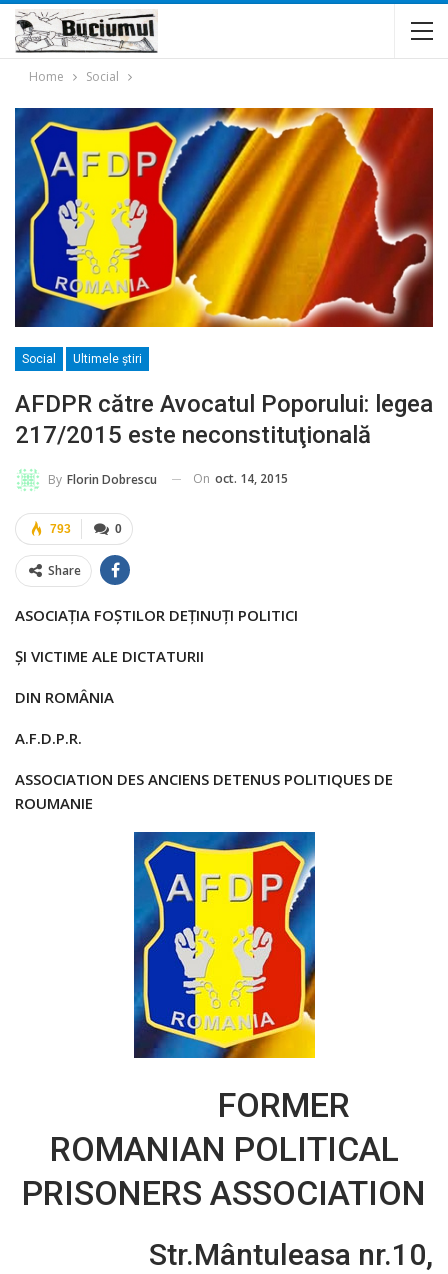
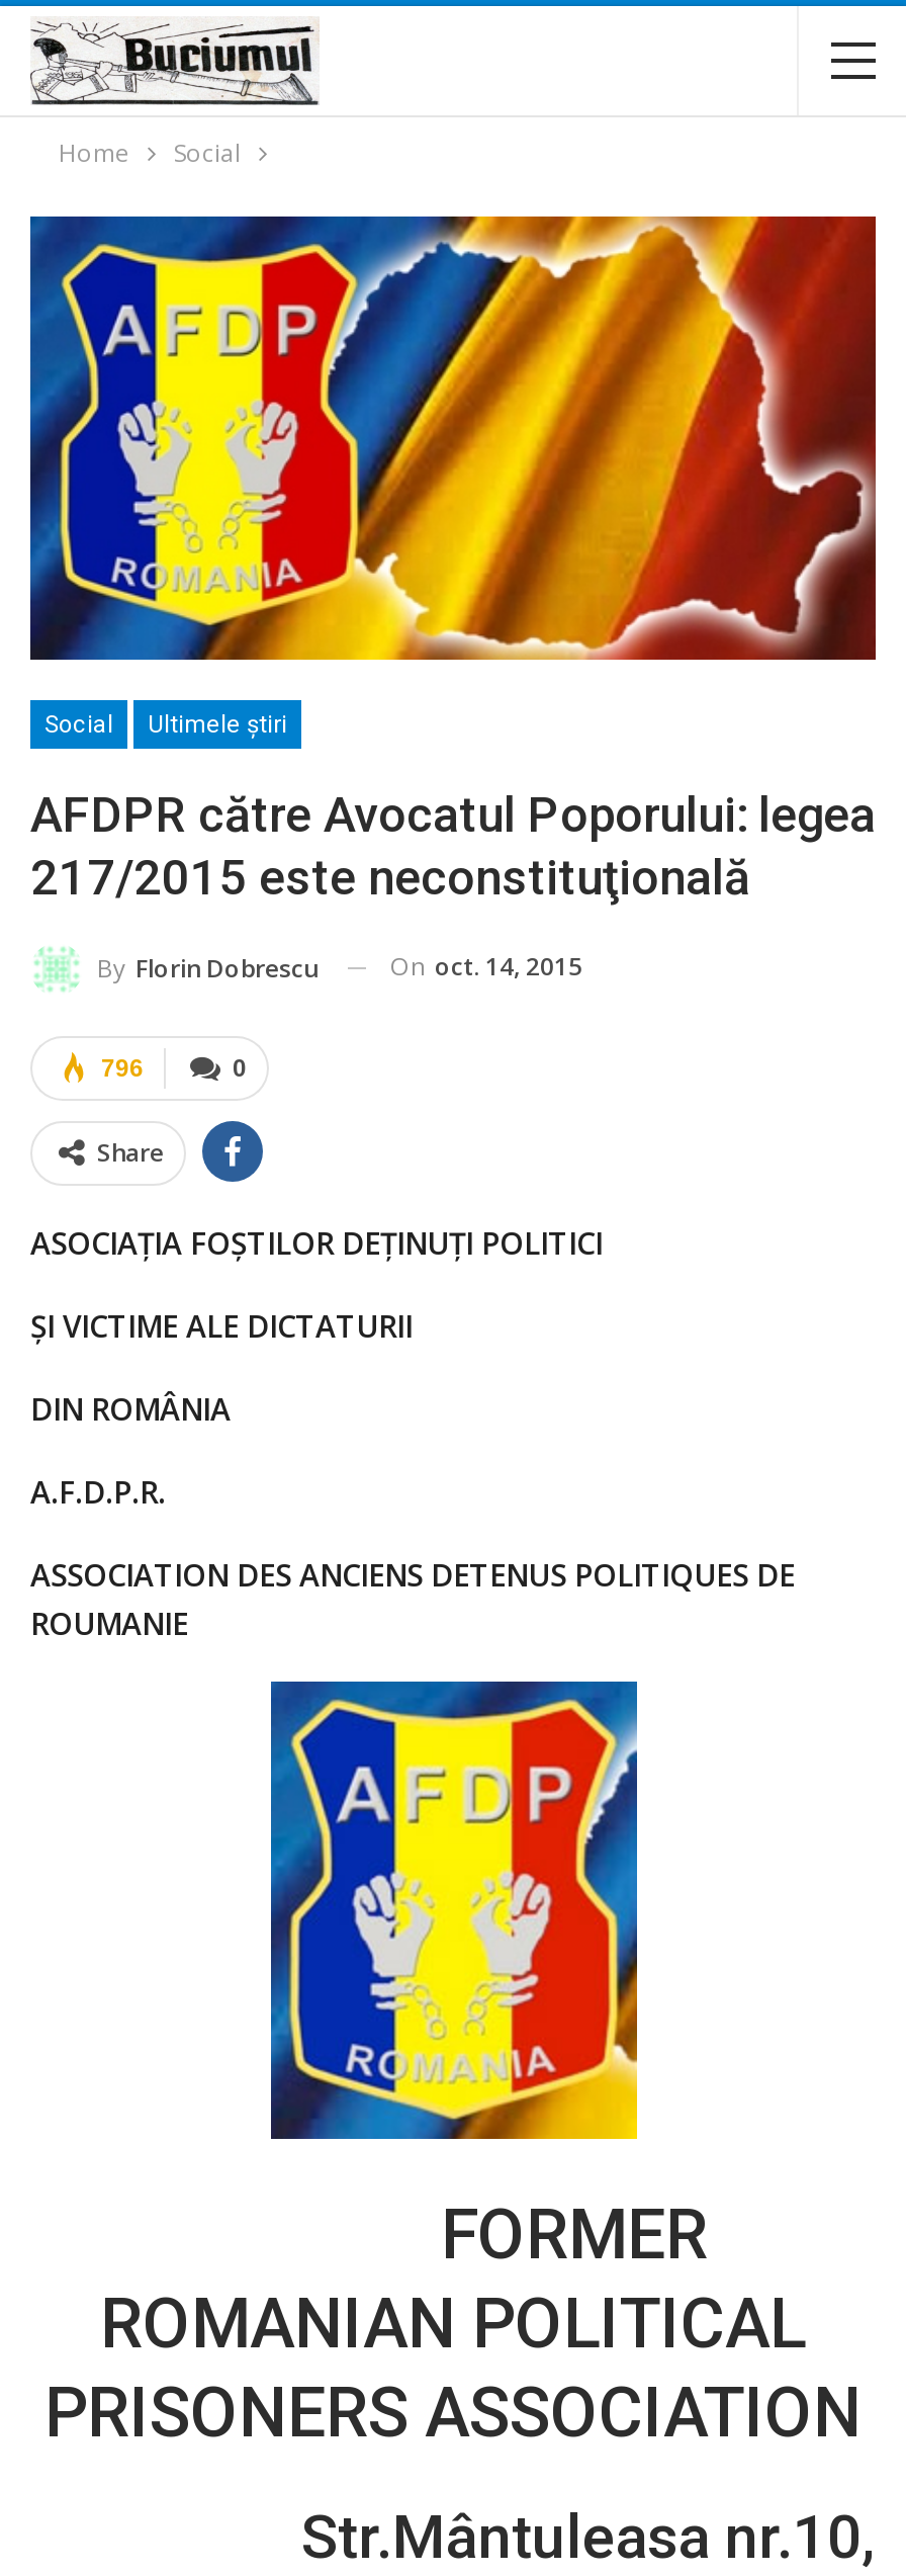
- 793
+ 796
